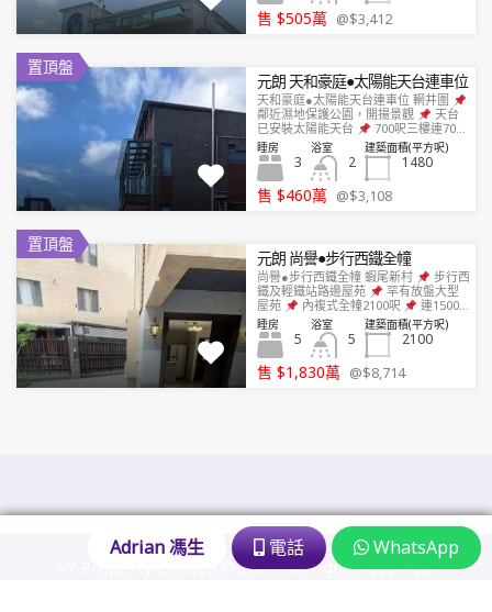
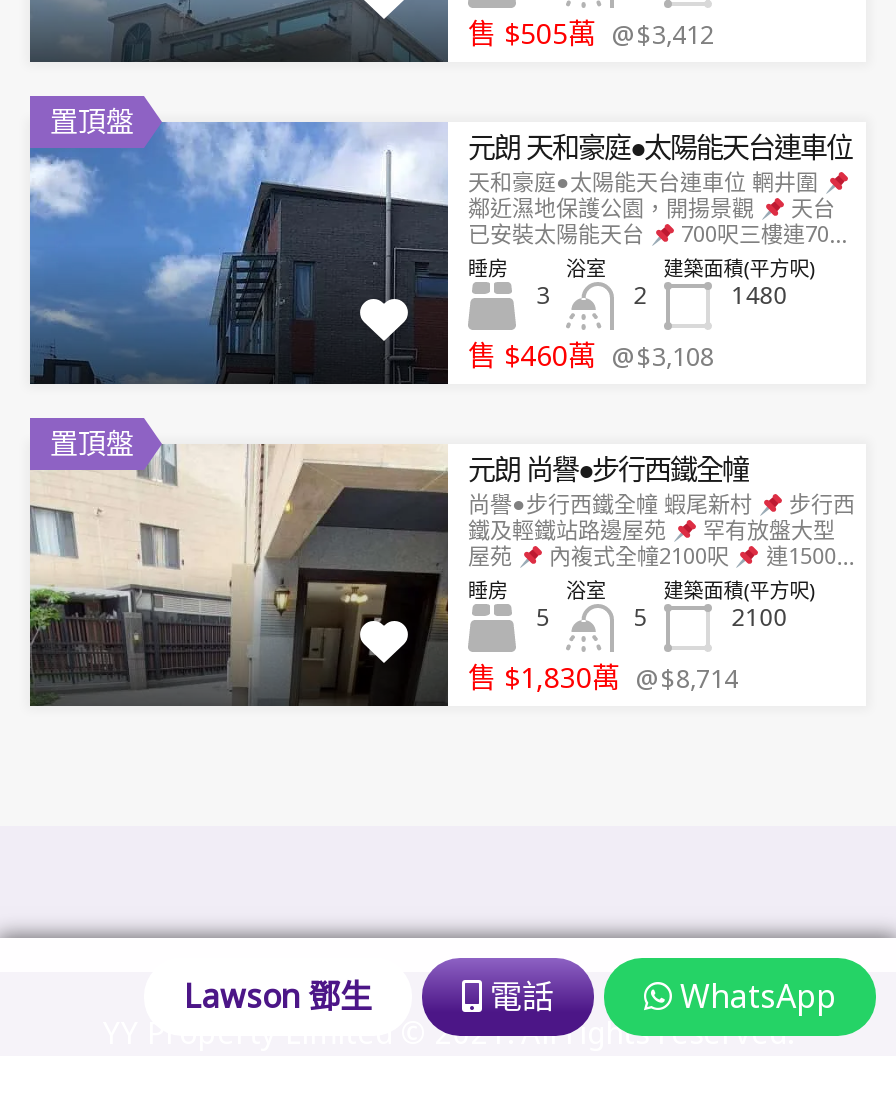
- Adrian 馮生
+ Lawson 鄧生
